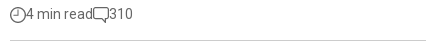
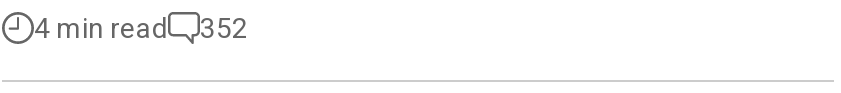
- 4 min read 310
+ 4 min read 352
